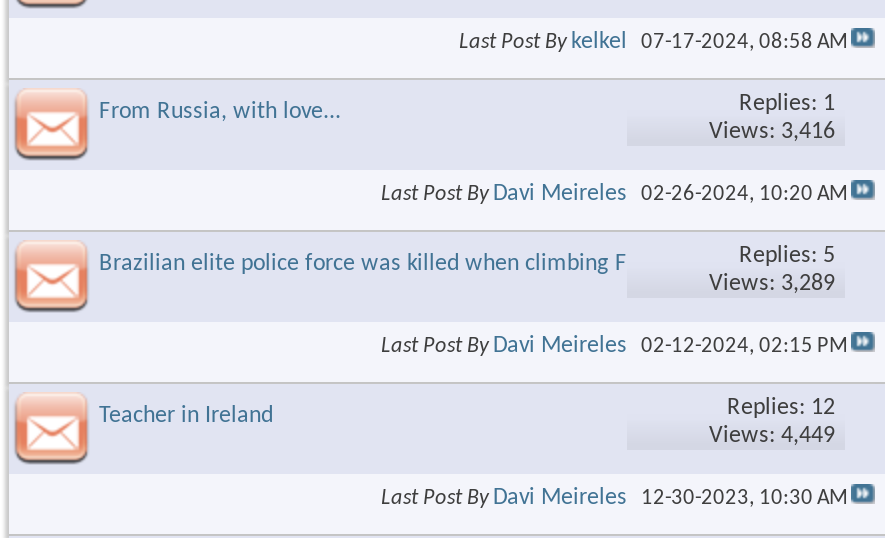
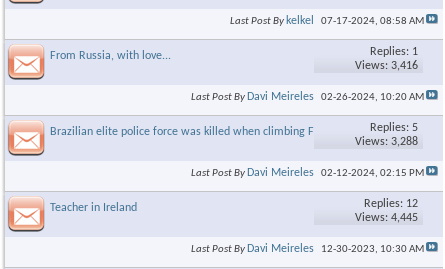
- Views: 3,289
+ Views: 3,288

- Views: 4,449
+ Views: 4,445
